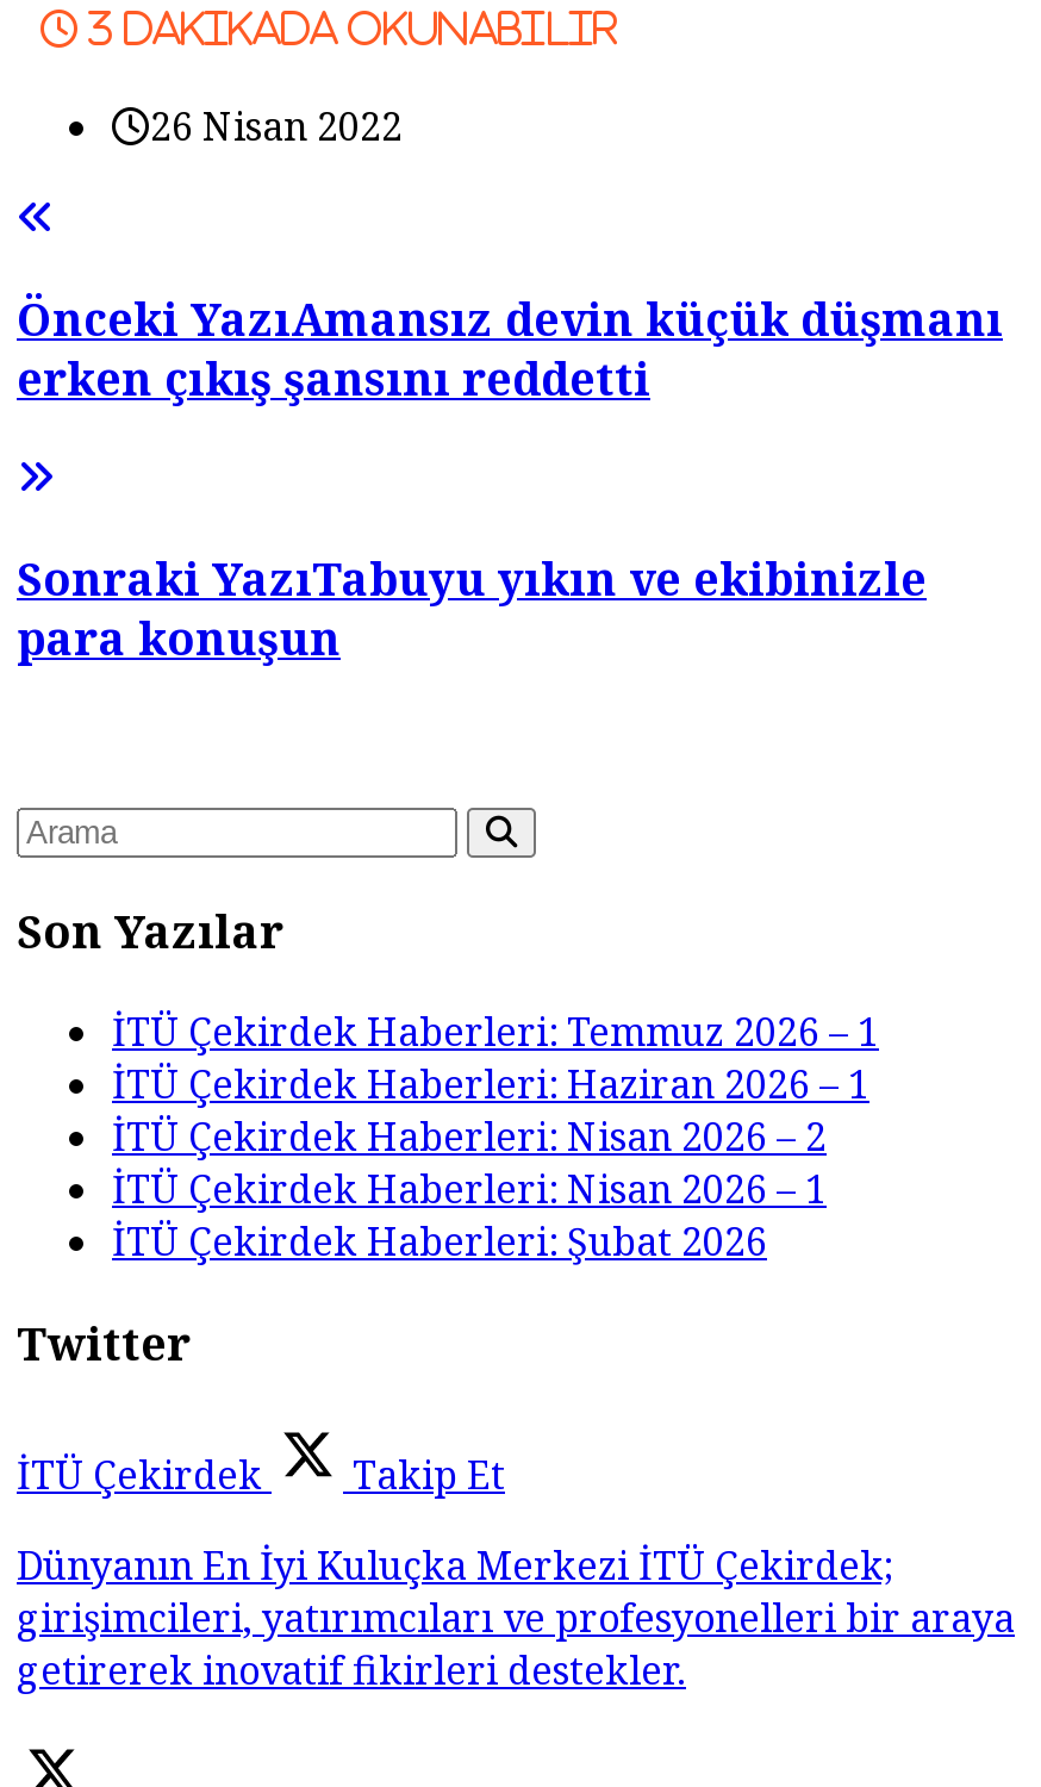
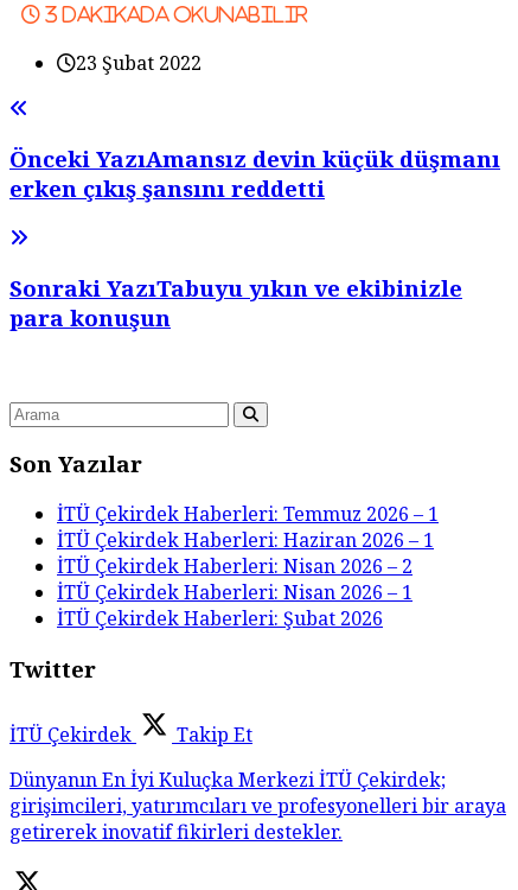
- 26 Nisan 2022
+ 23 Şubat 2022
